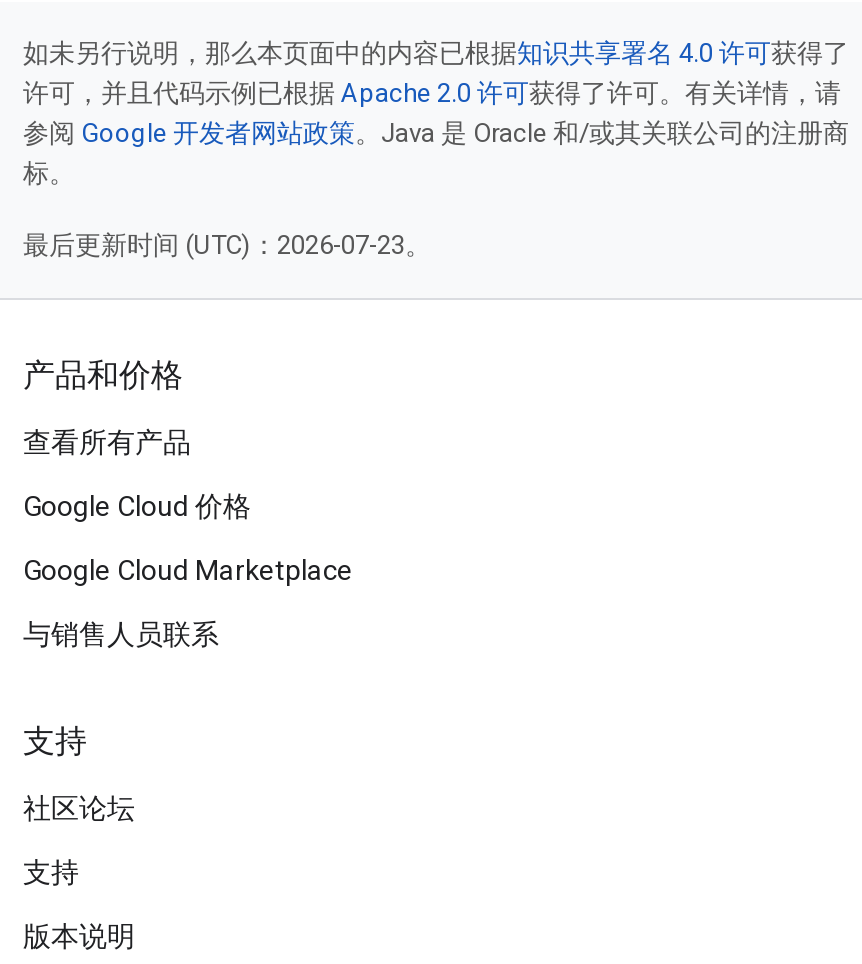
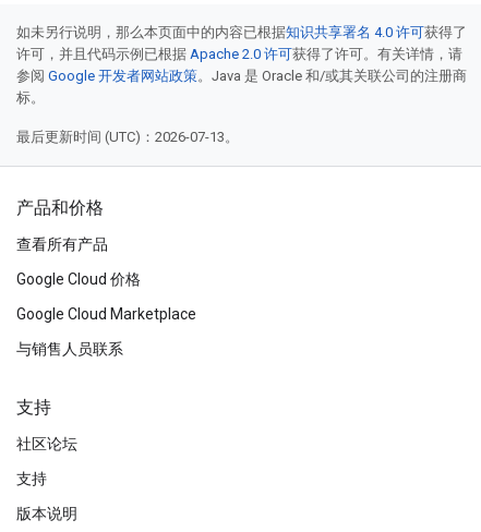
- 最后更新时间 (UTC)：2026-07-23。
+ 最后更新时间 (UTC)：2026-07-13。
